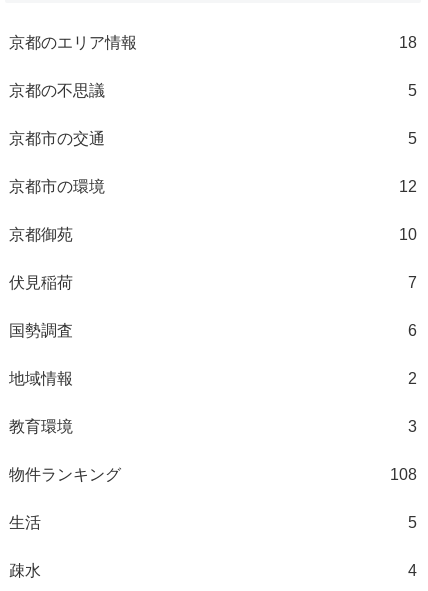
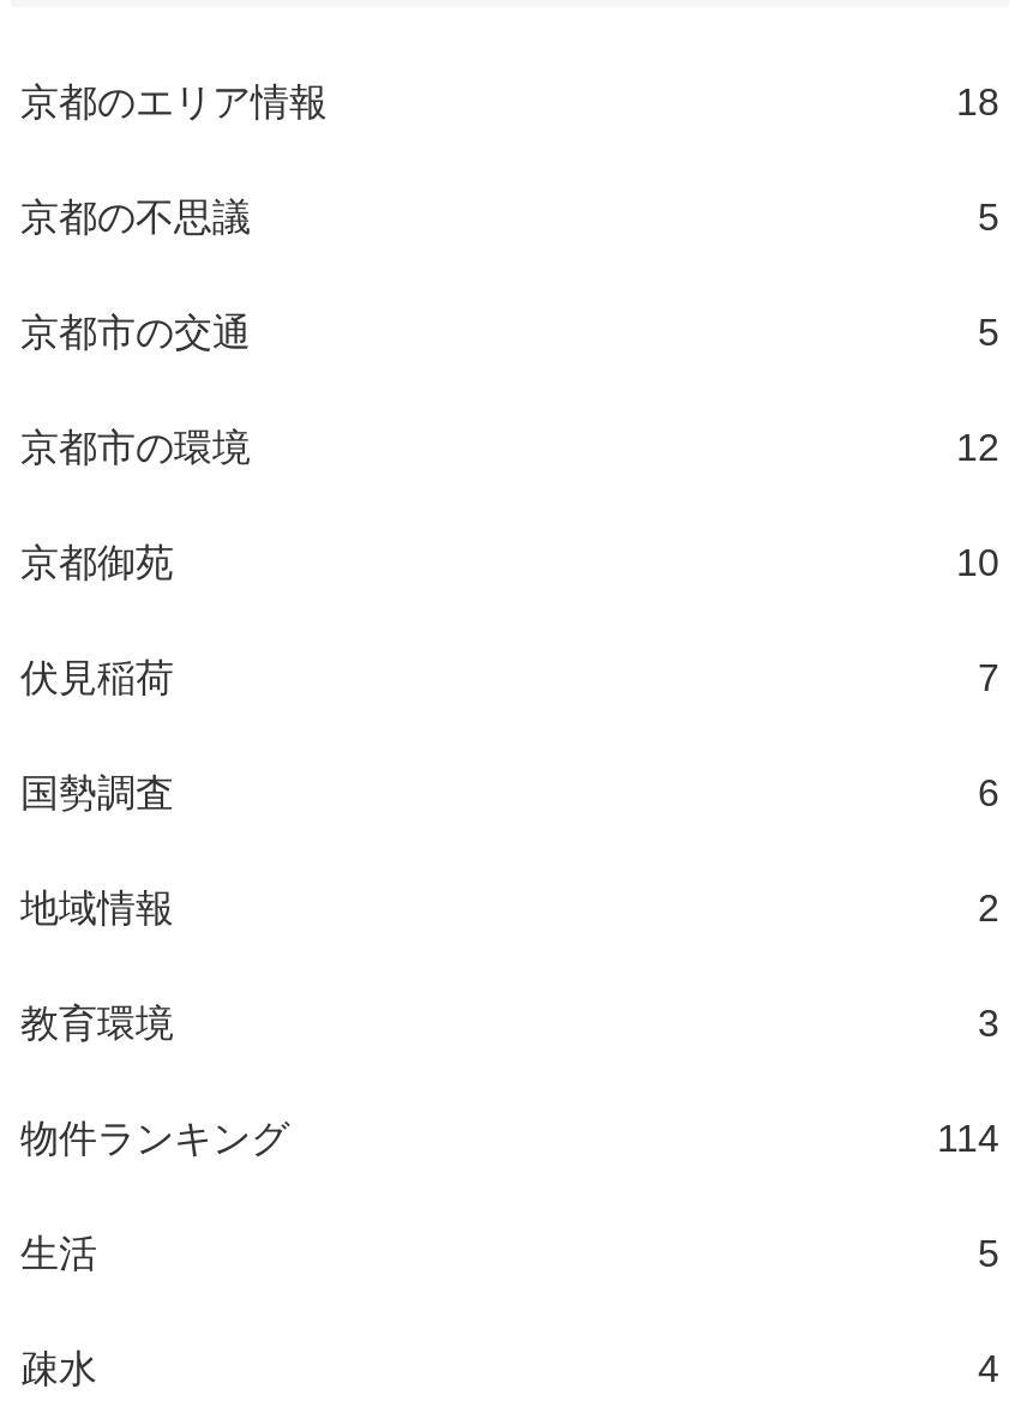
- 108
+ 114
